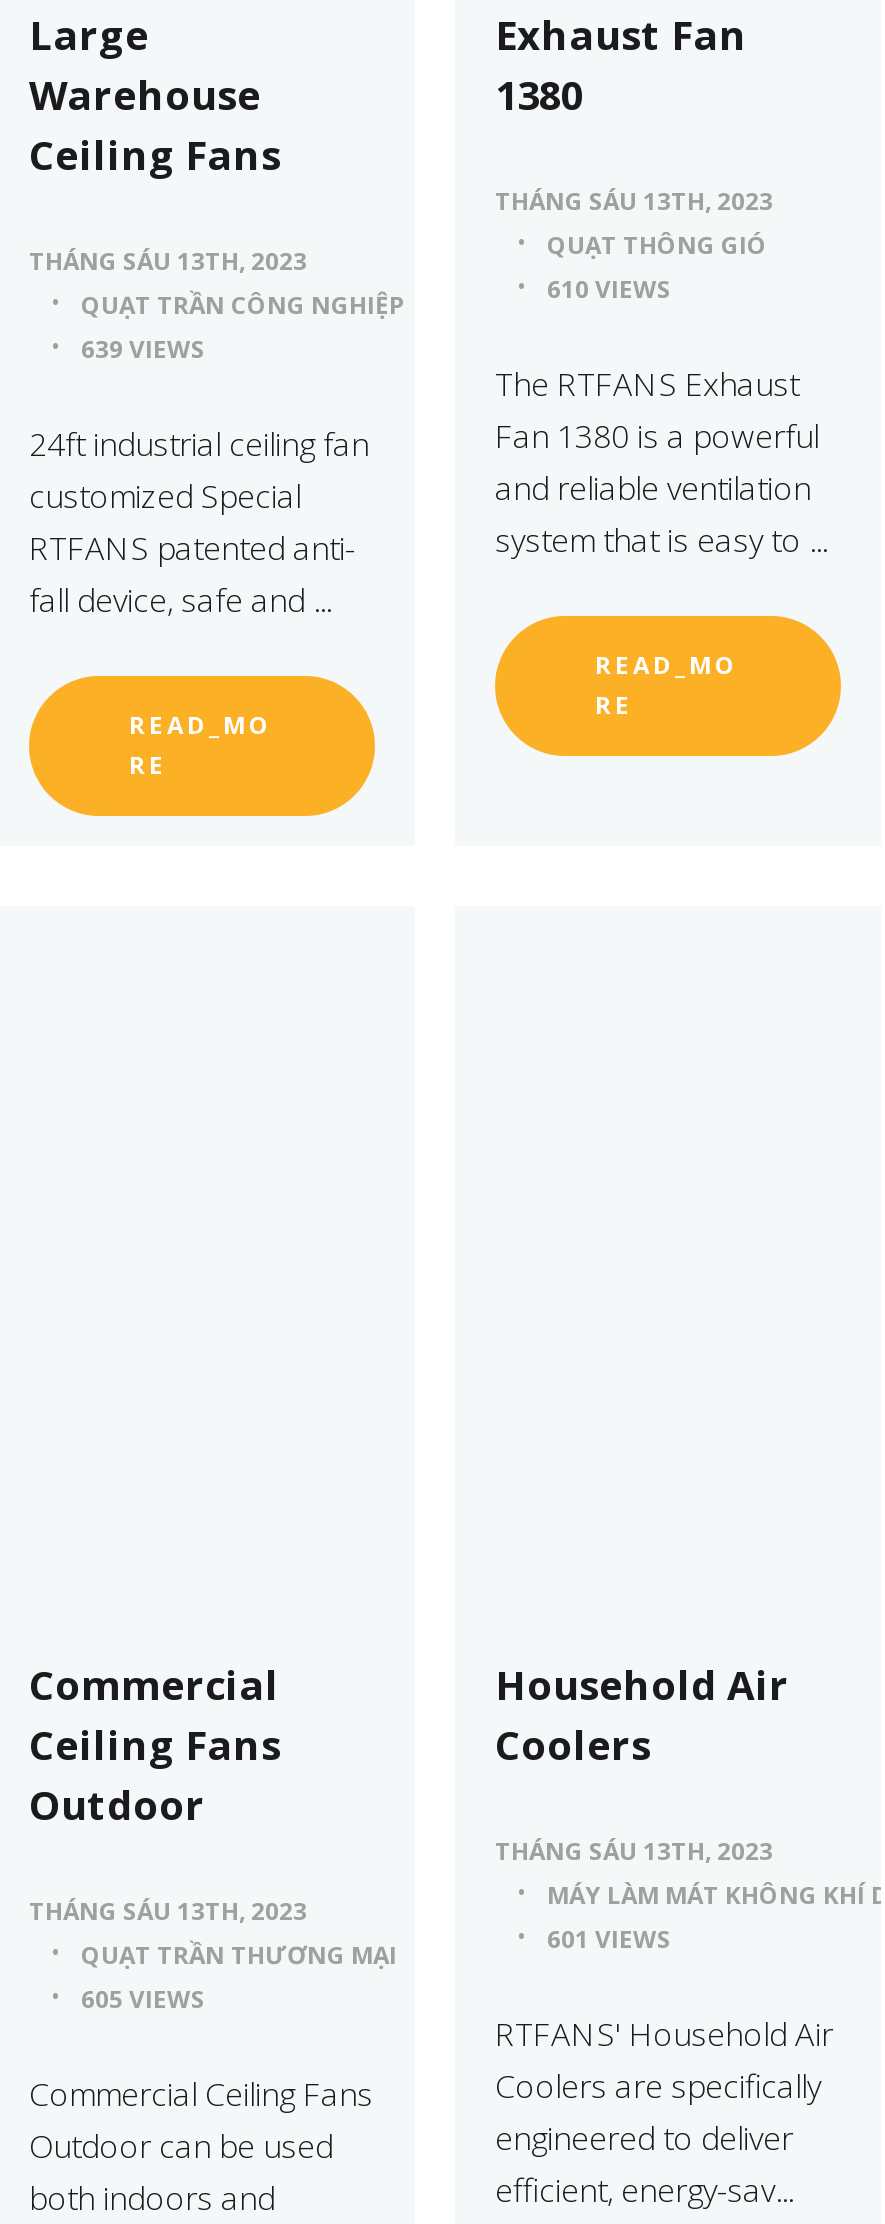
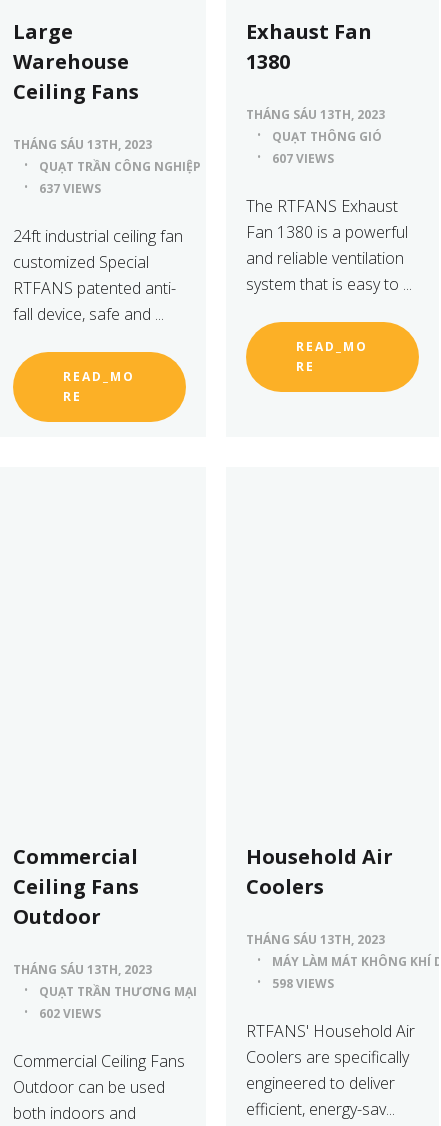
- 610 VIEWS
+ 607 VIEWS

- 639 VIEWS
+ 637 VIEWS

- 601 VIEWS
+ 598 VIEWS

- 605 VIEWS
+ 602 VIEWS
